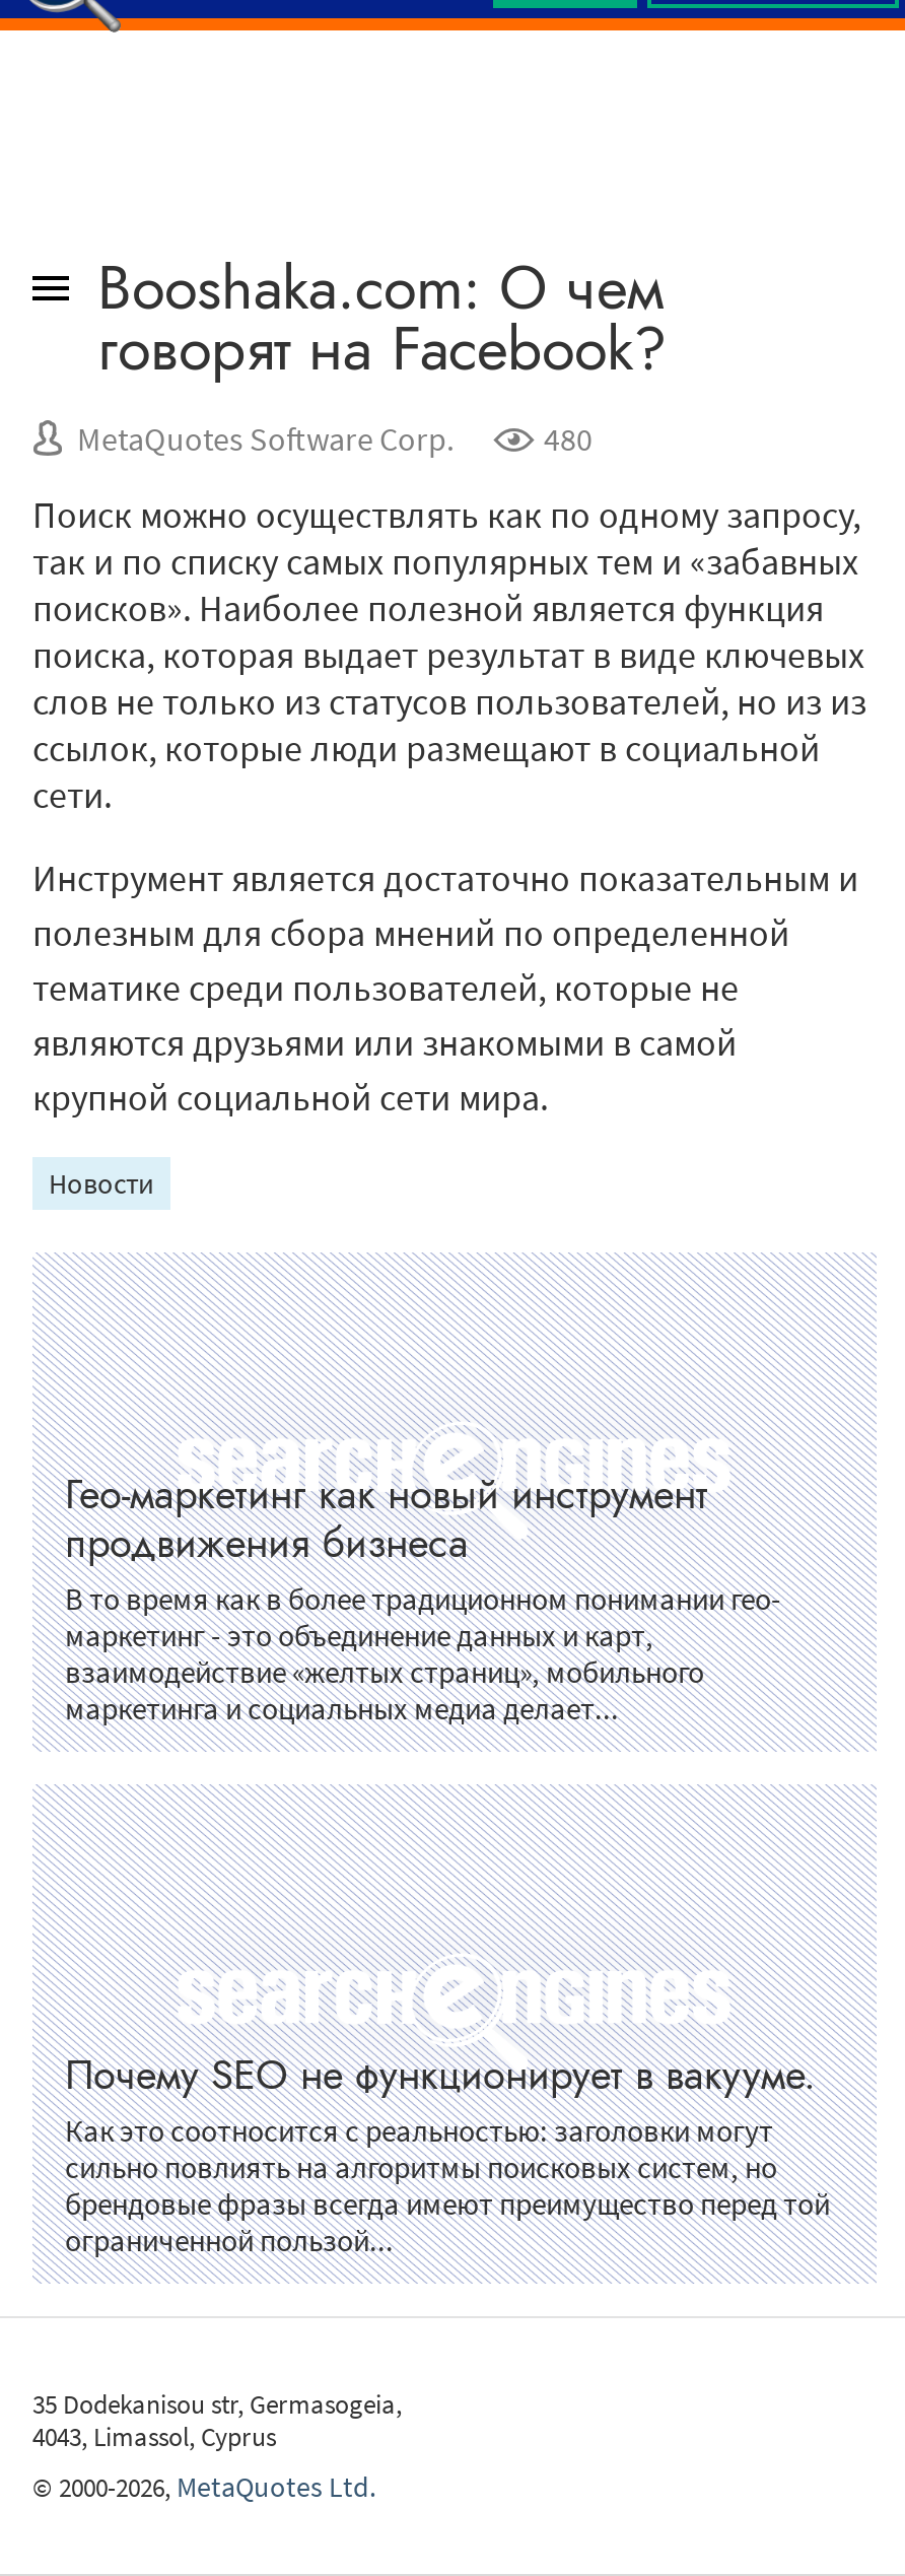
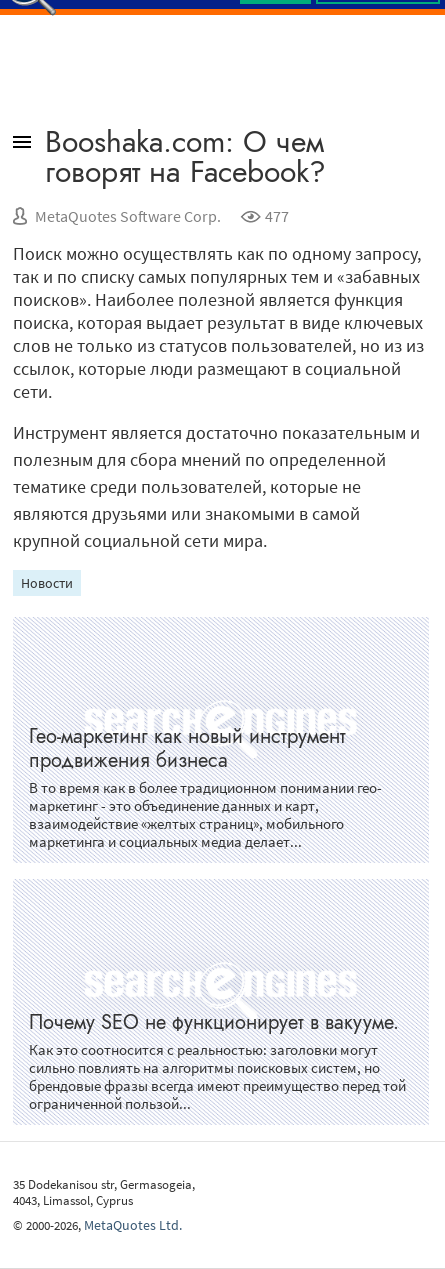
- 480
+ 477
